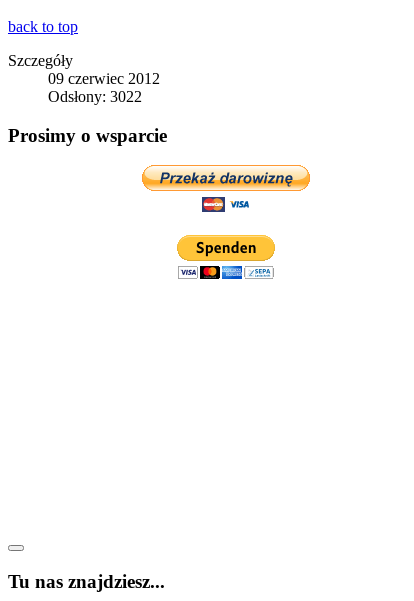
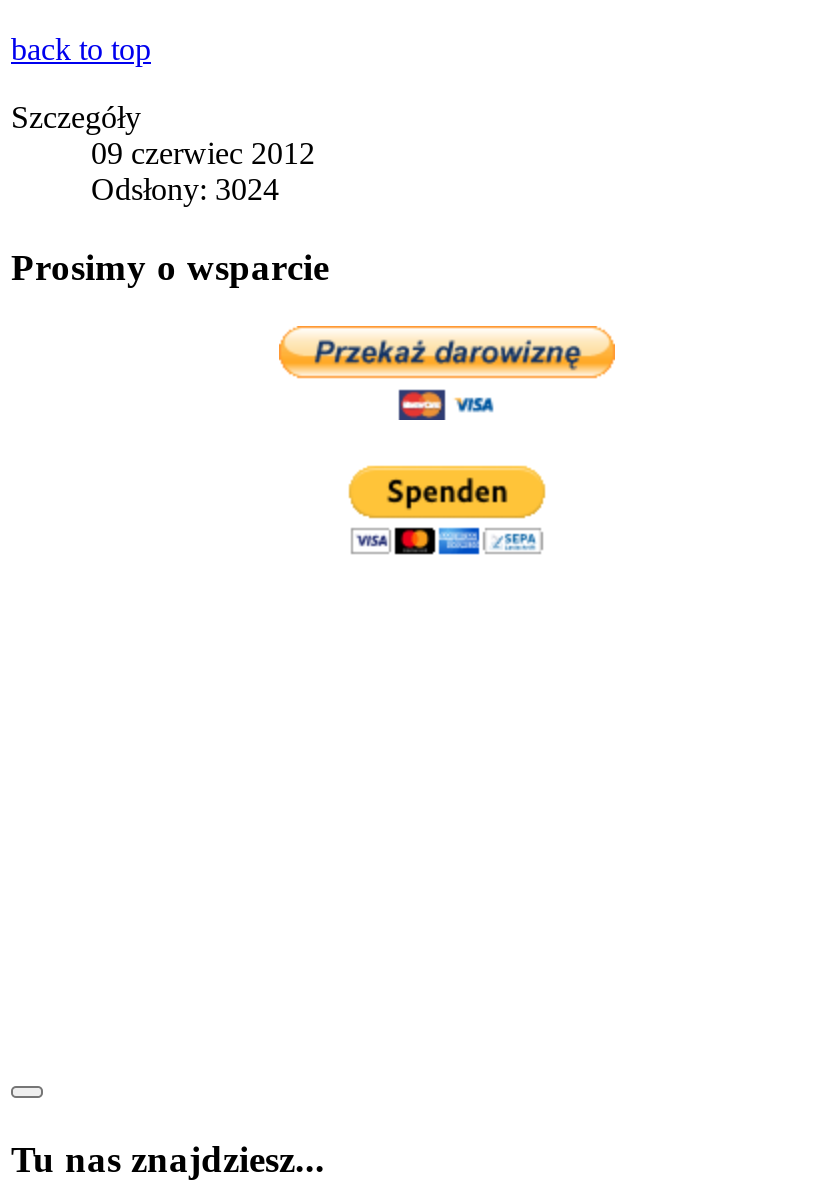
- Odsłony: 3022
+ Odsłony: 3024
